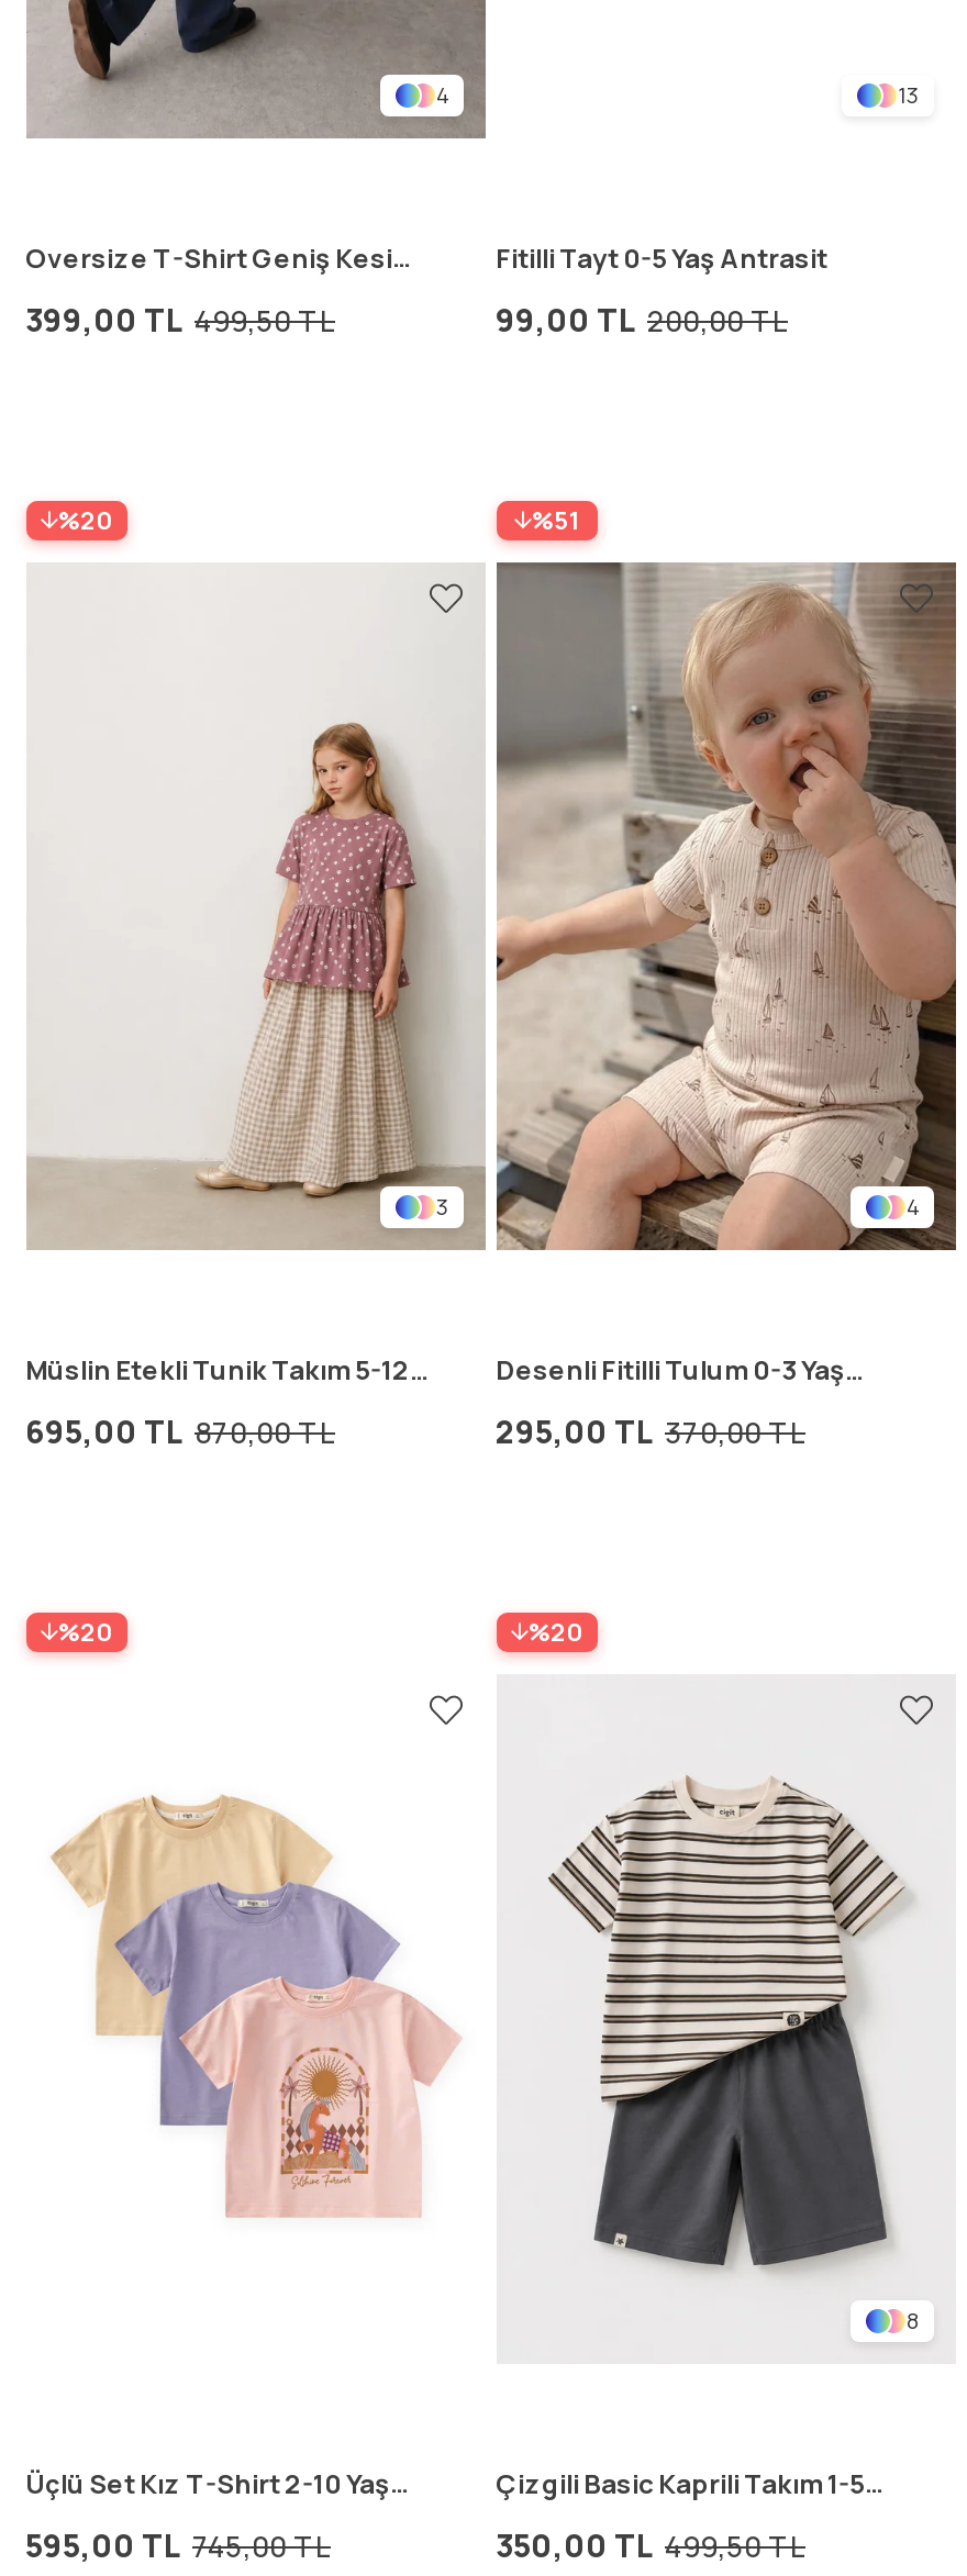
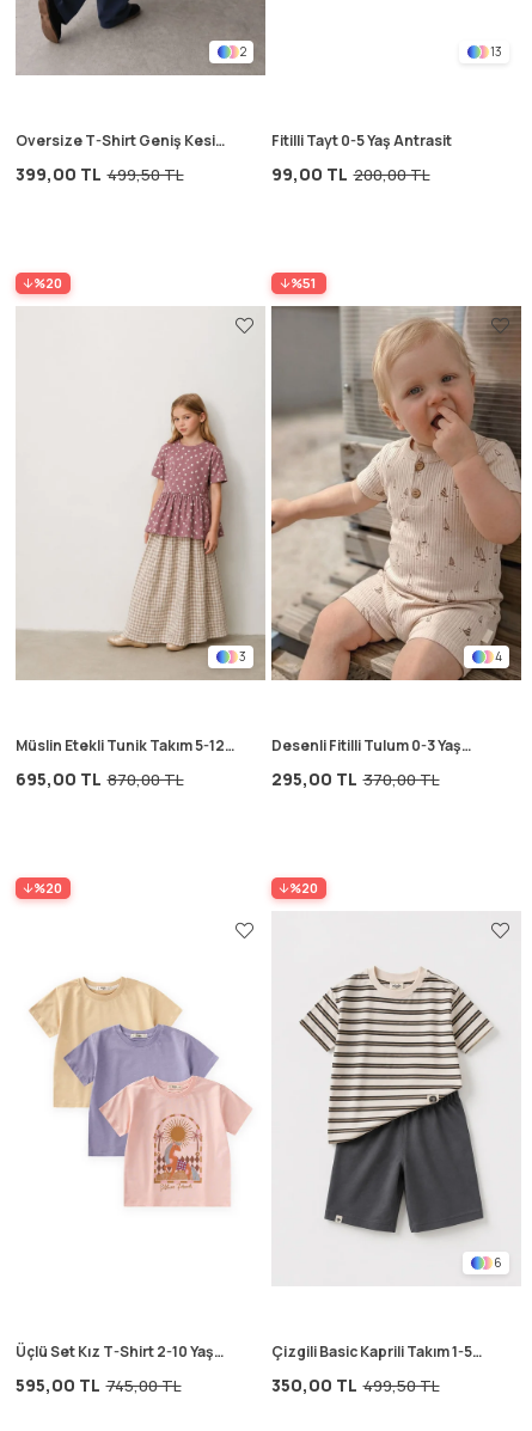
- 4
+ 2

- 8
+ 6
